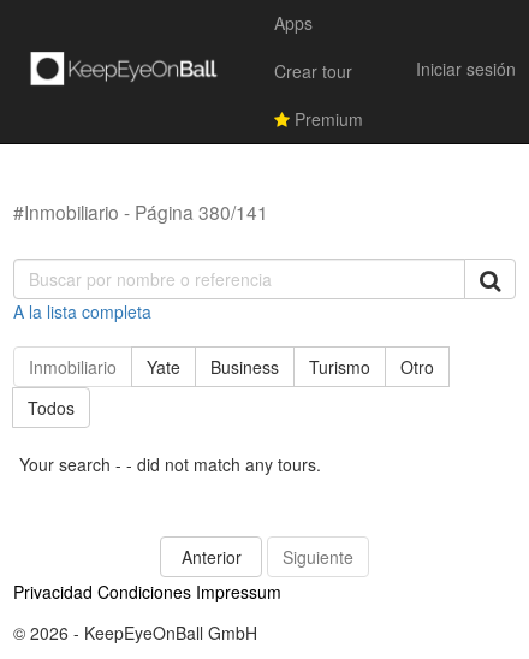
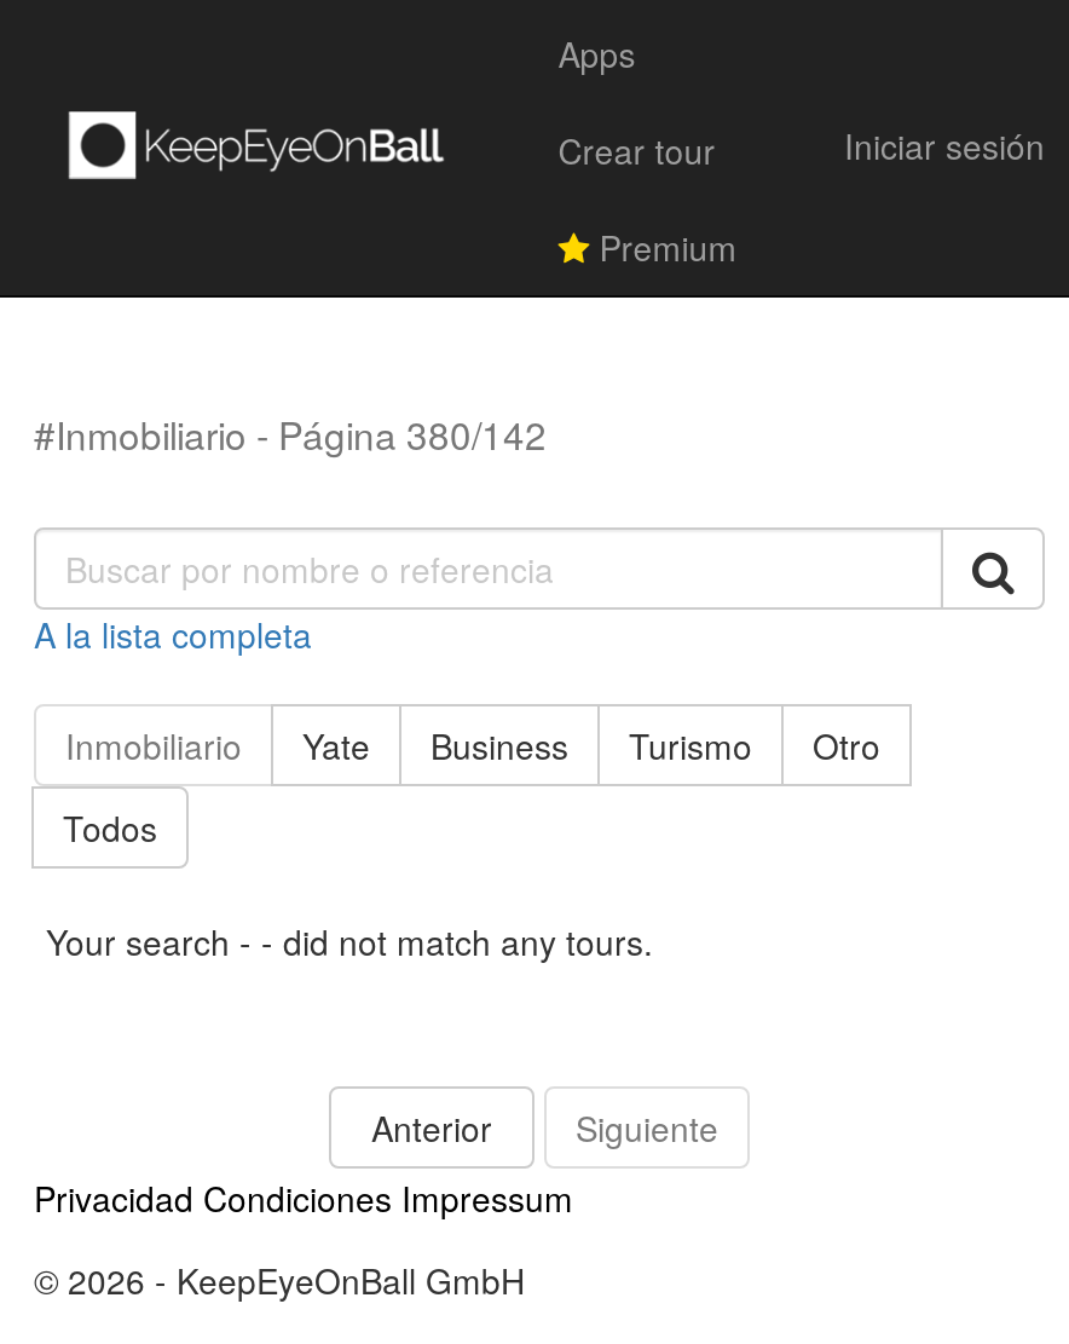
- #Inmobiliario - Página 380/141
+ #Inmobiliario - Página 380/142
